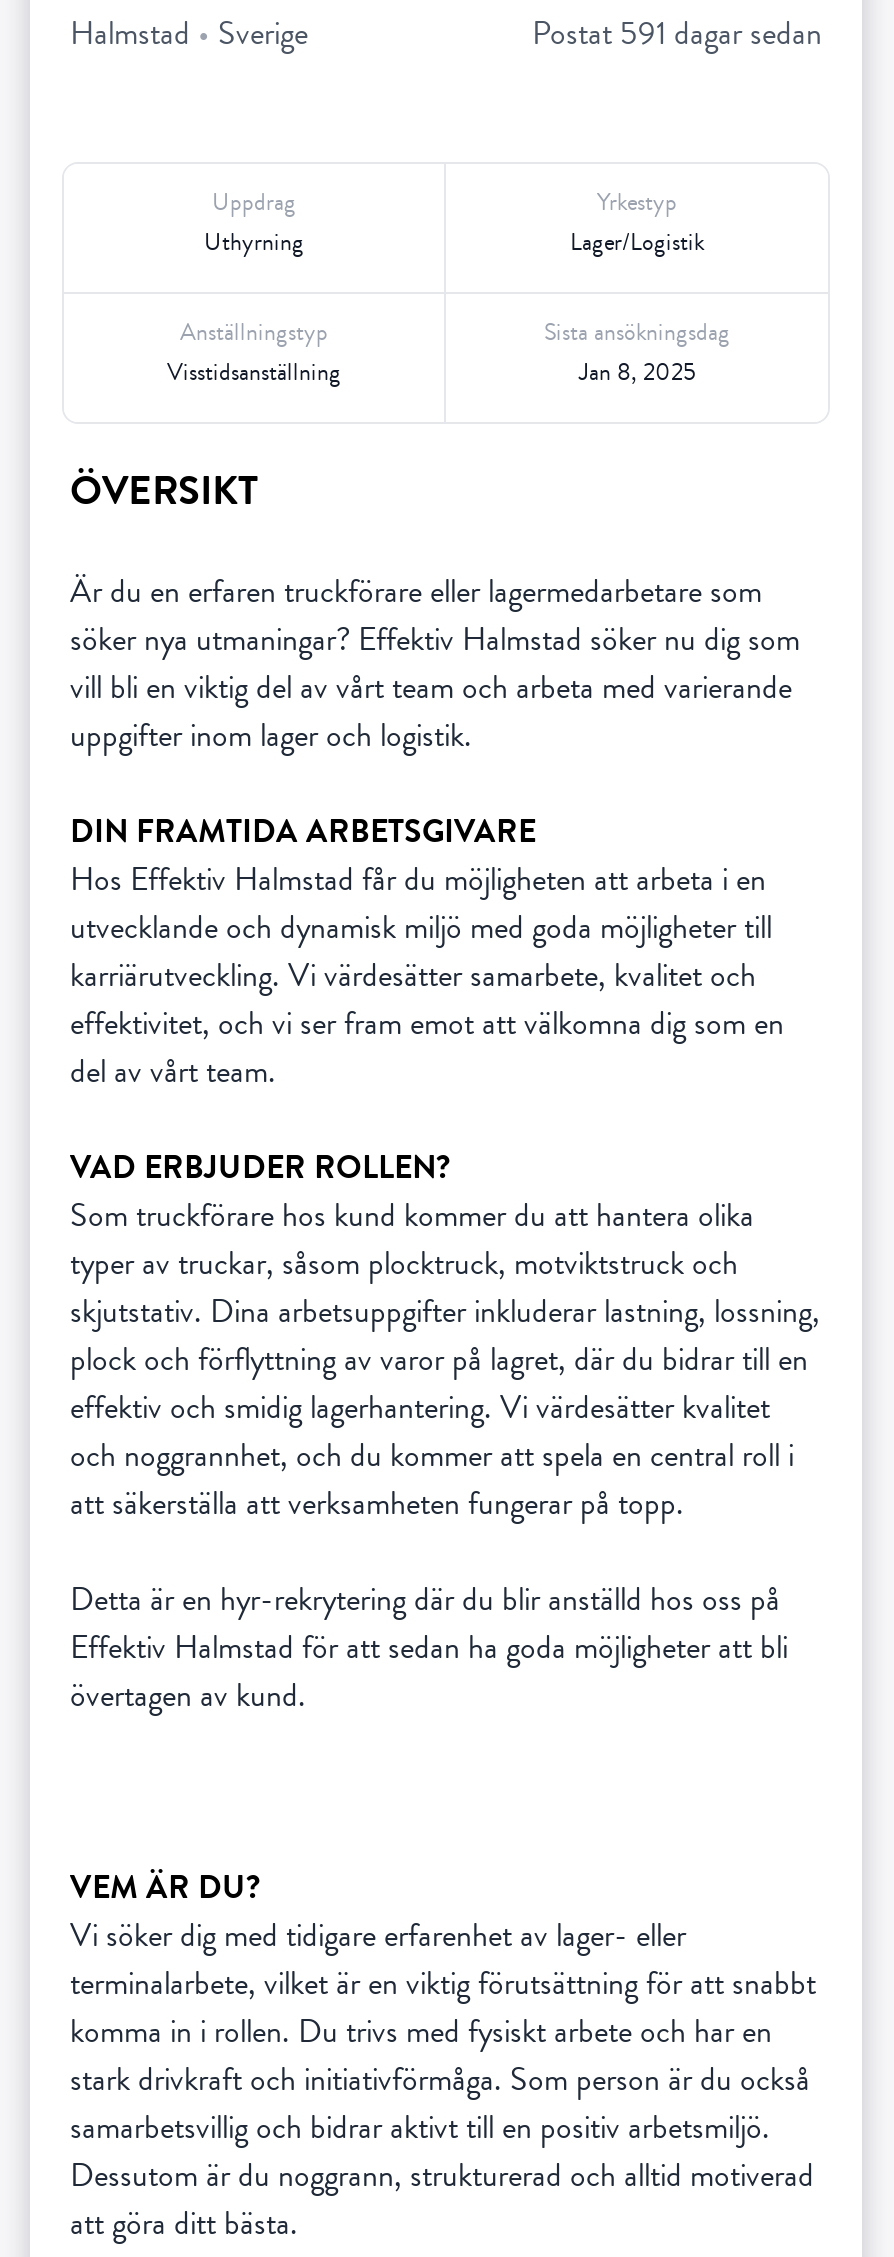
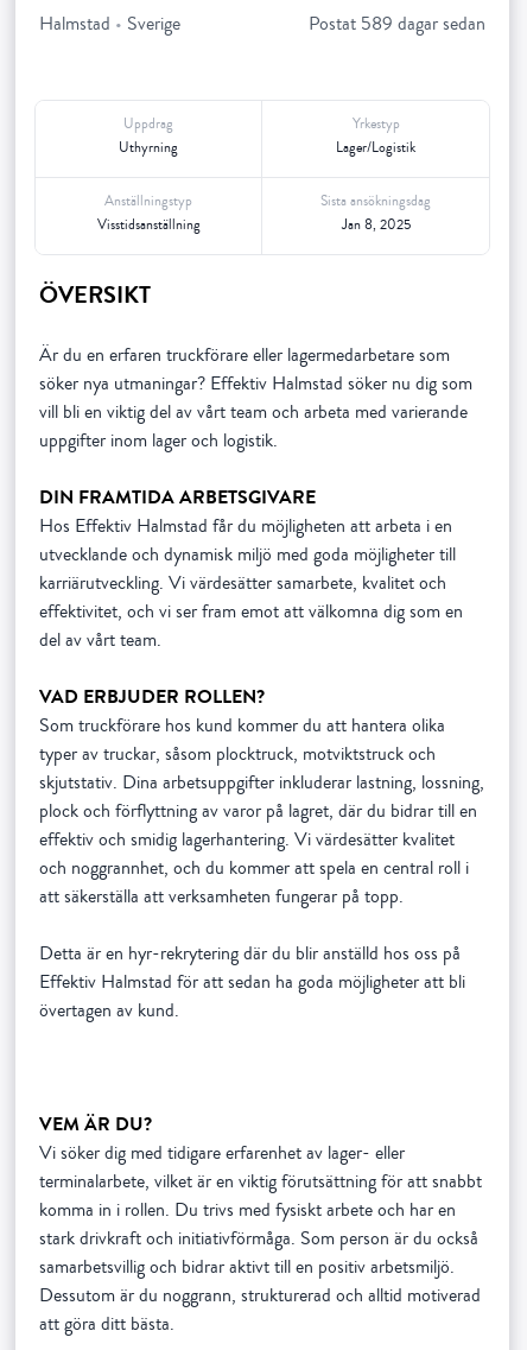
- Postat 591 dagar sedan
+ Postat 589 dagar sedan
